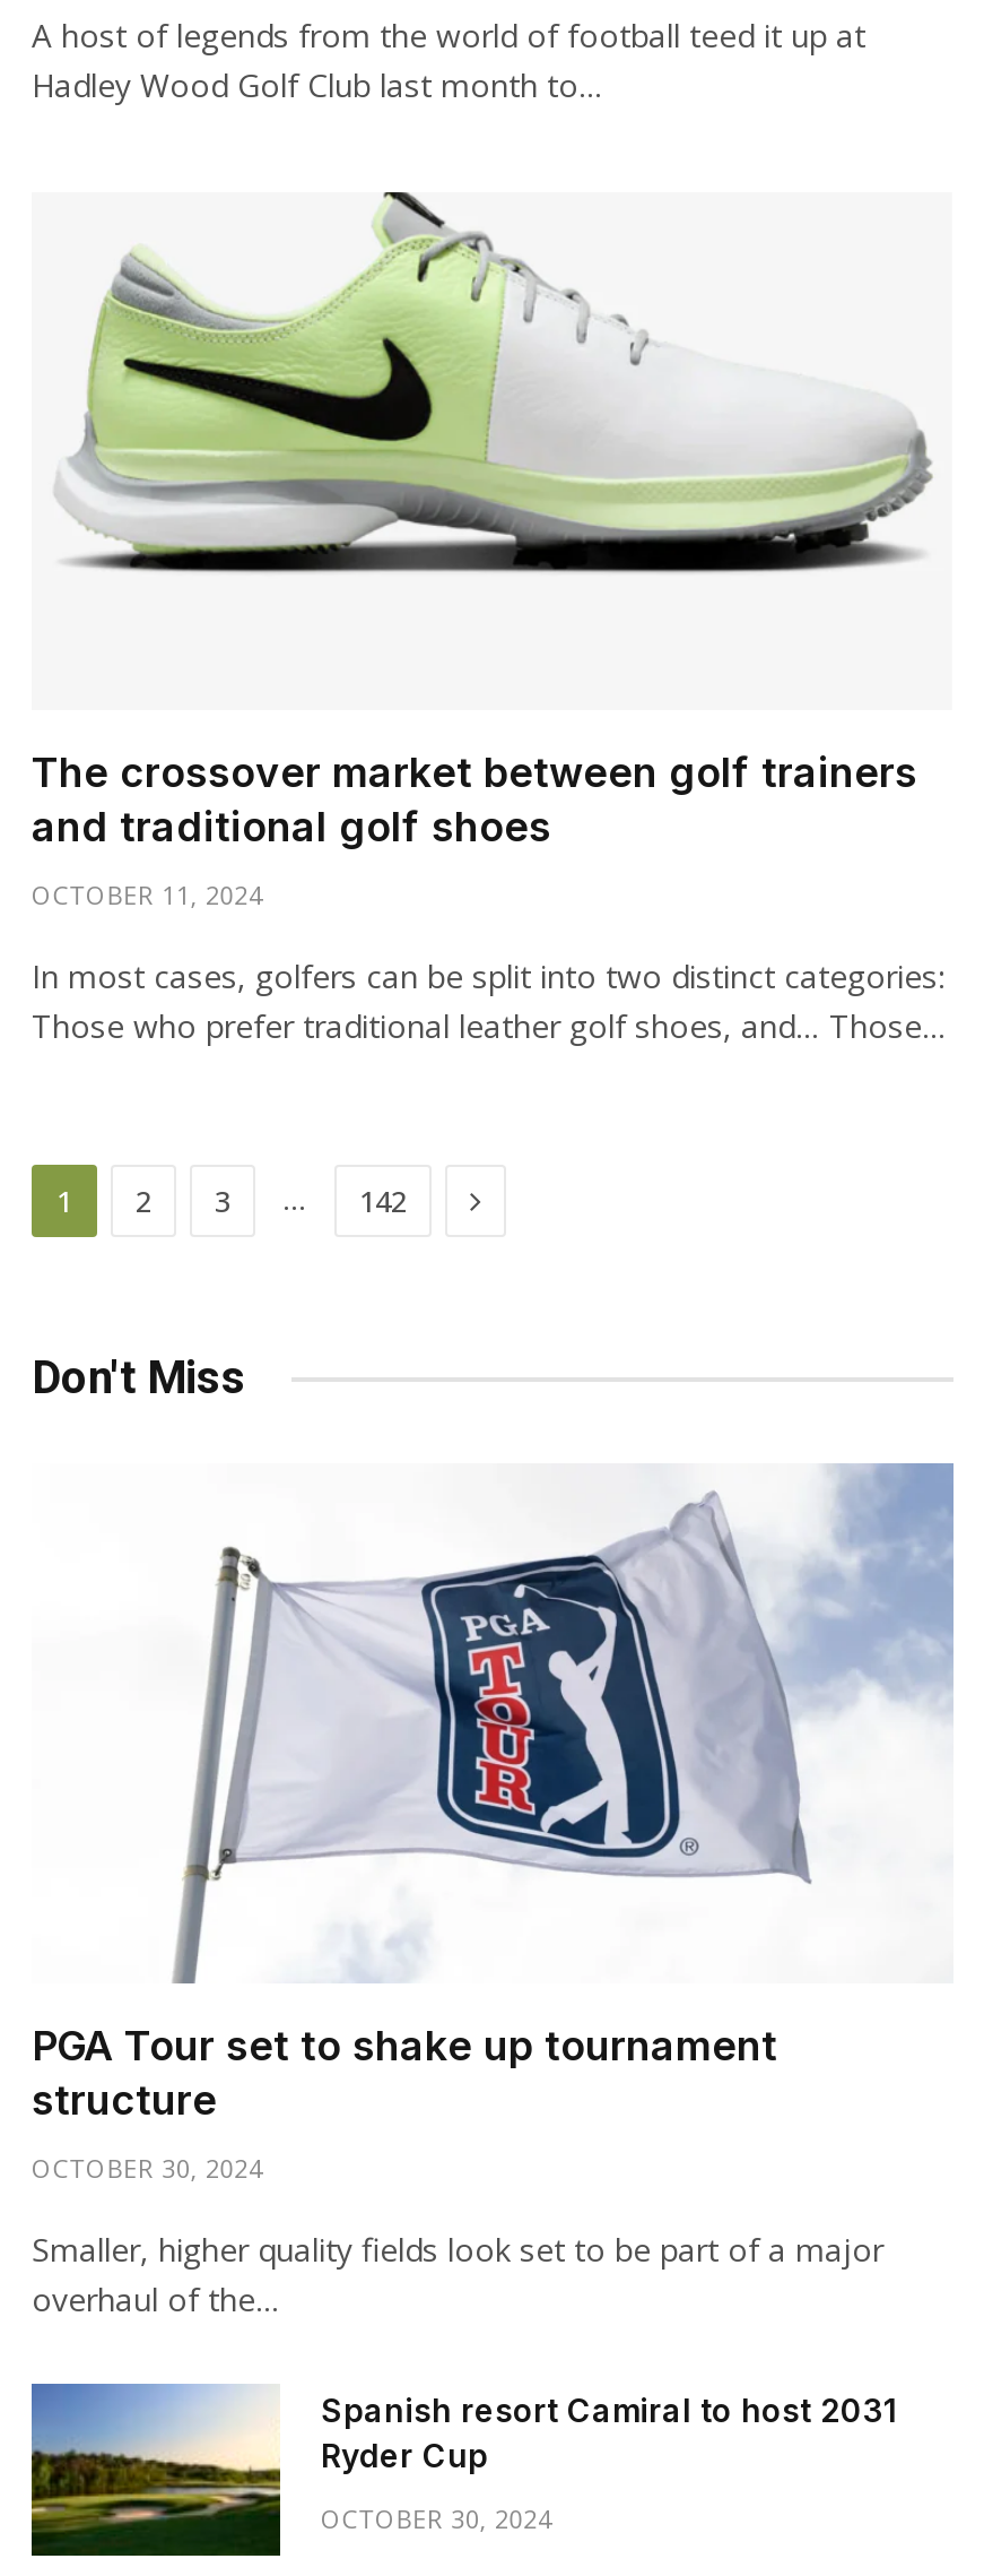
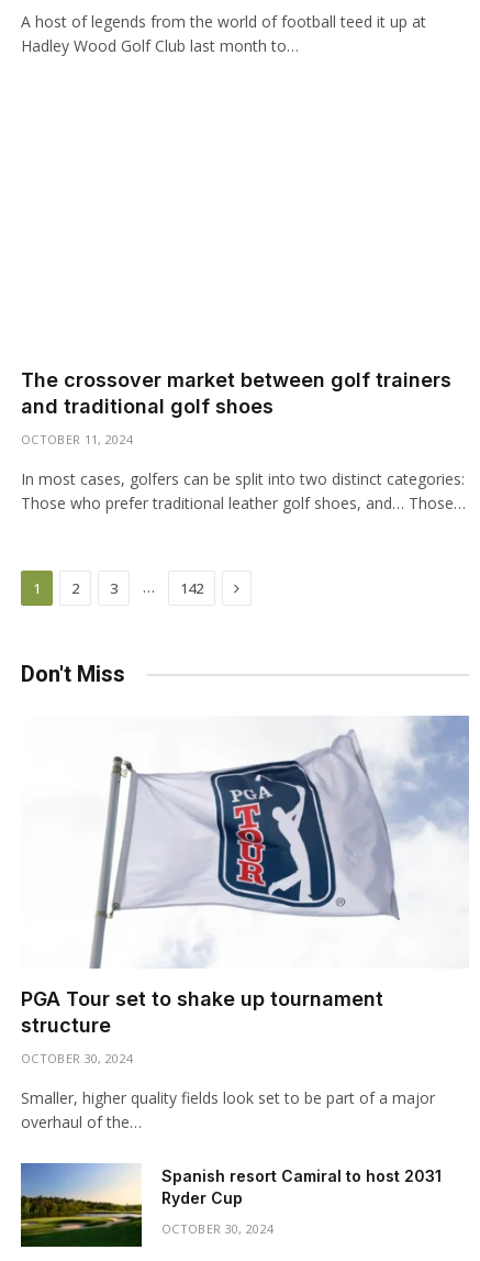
- [image]
